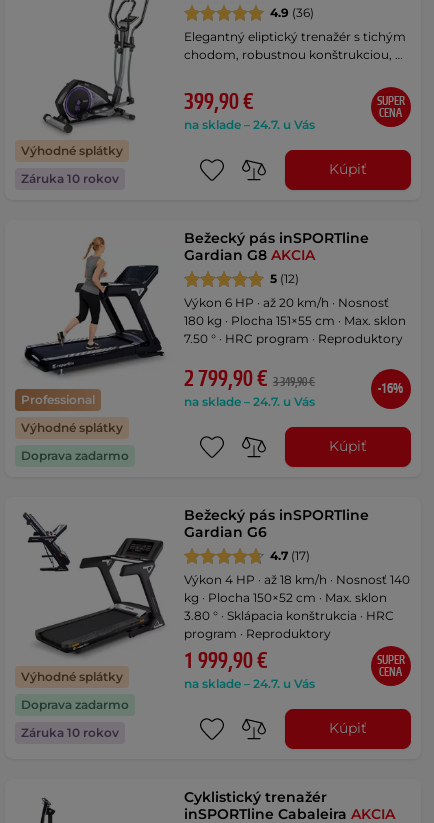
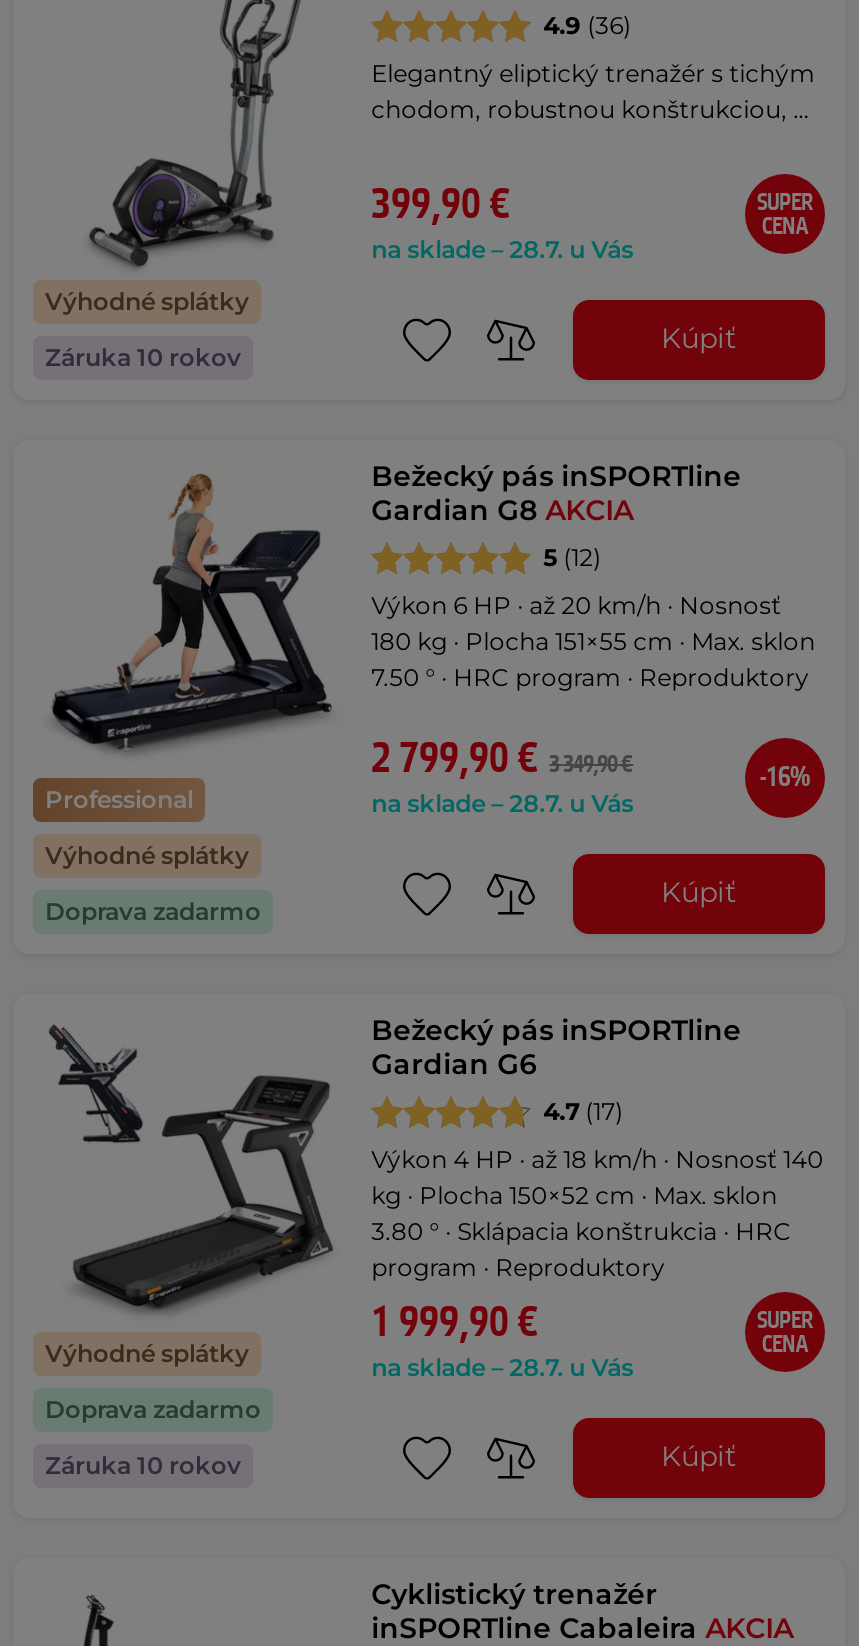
- na sklade – 24.7. u Vás
+ na sklade – 28.7. u Vás

- na sklade – 24.7. u Vás
+ na sklade – 28.7. u Vás

- na sklade – 24.7. u Vás
+ na sklade – 28.7. u Vás
